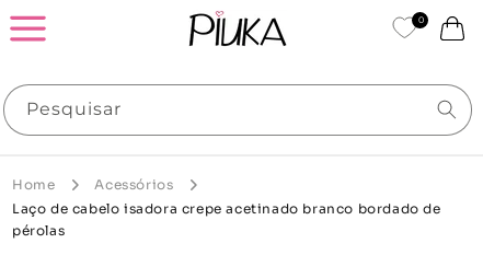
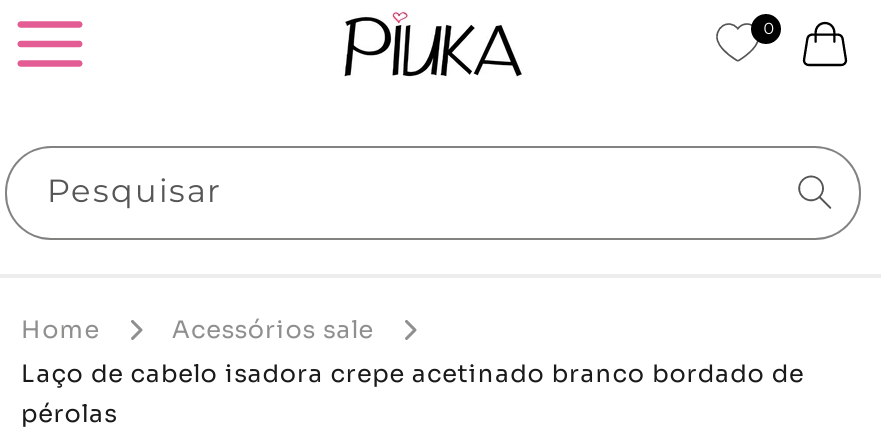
- Acessórios
+ Acessórios sale
